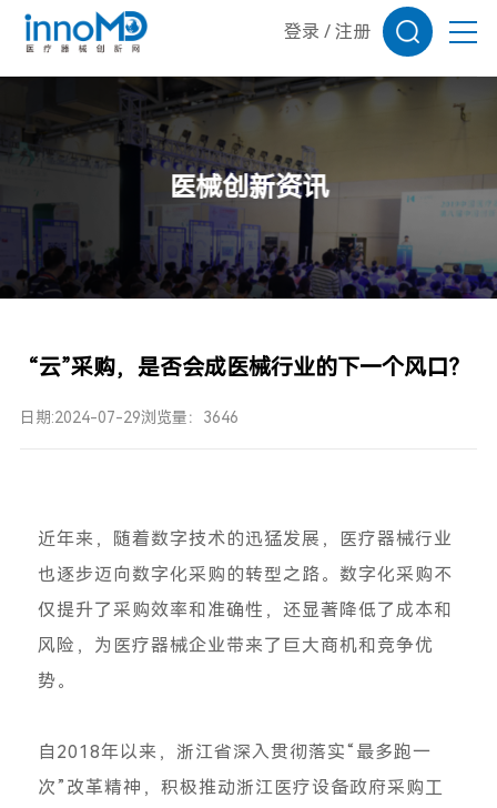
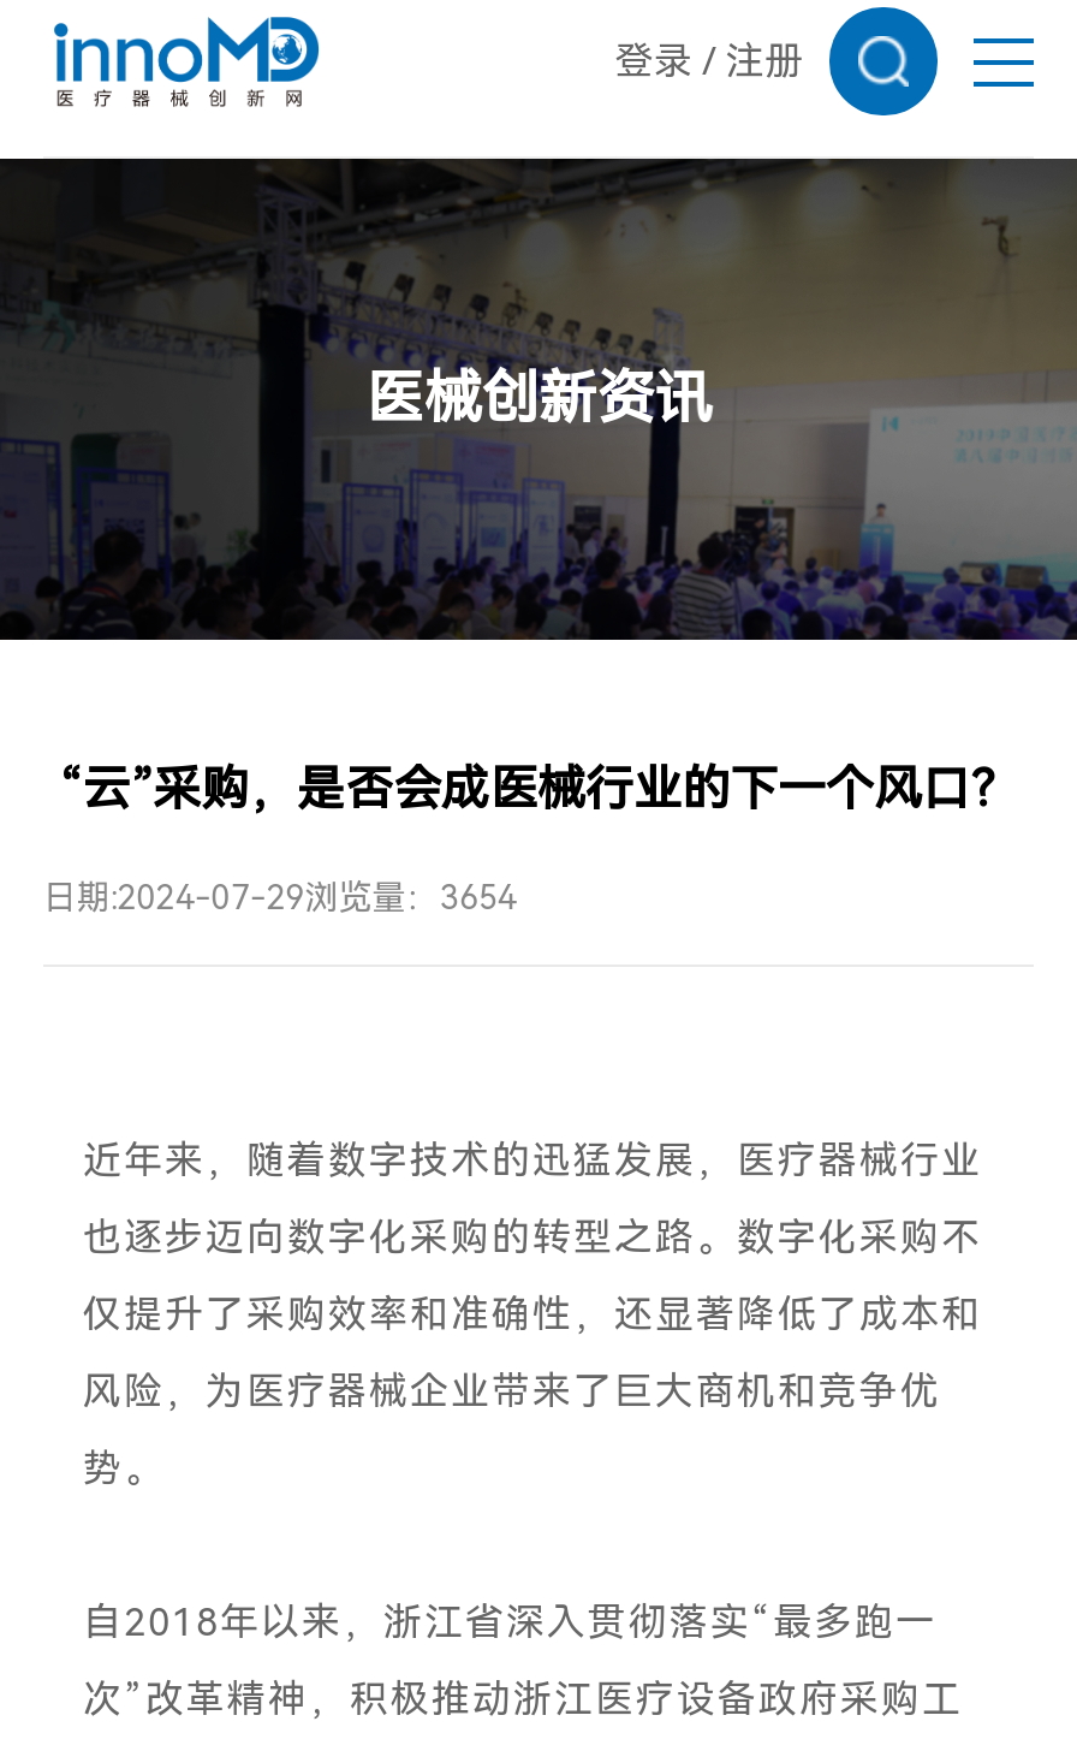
- 日期:2024-07-29浏览量：3646
+ 日期:2024-07-29浏览量：3654
